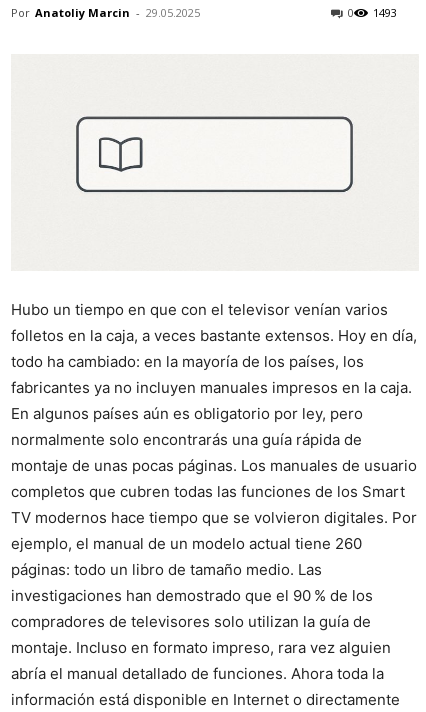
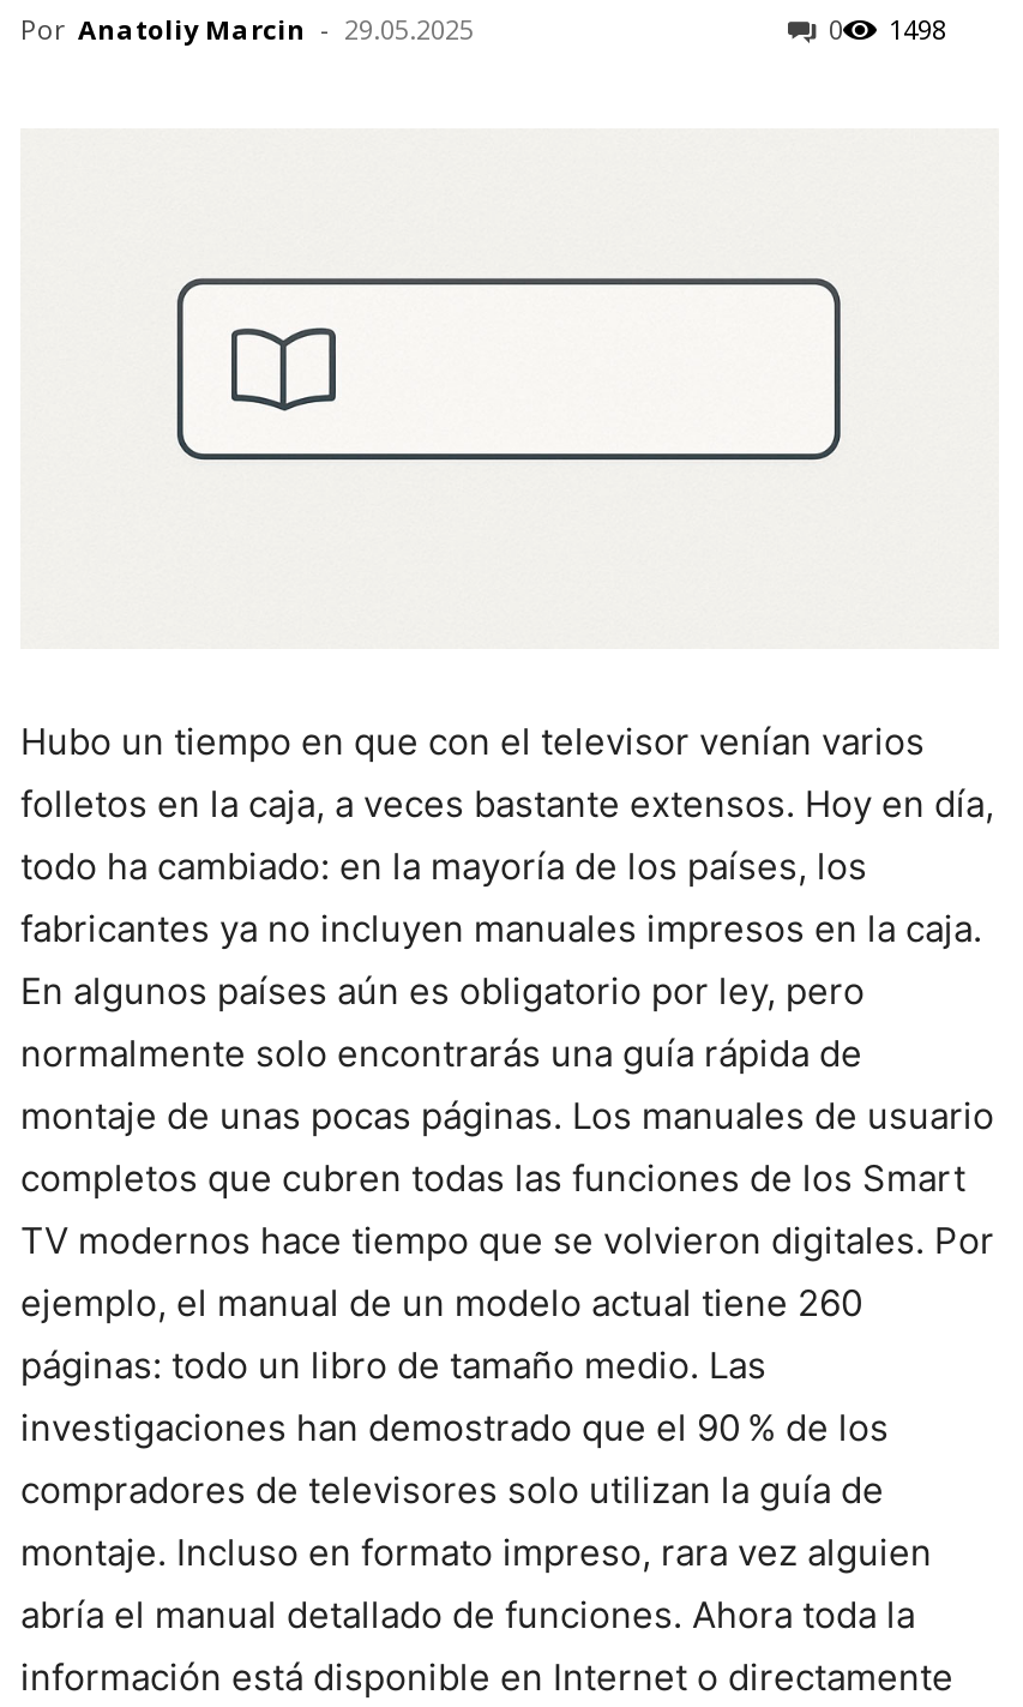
- 0 1493
+ 0 1498
